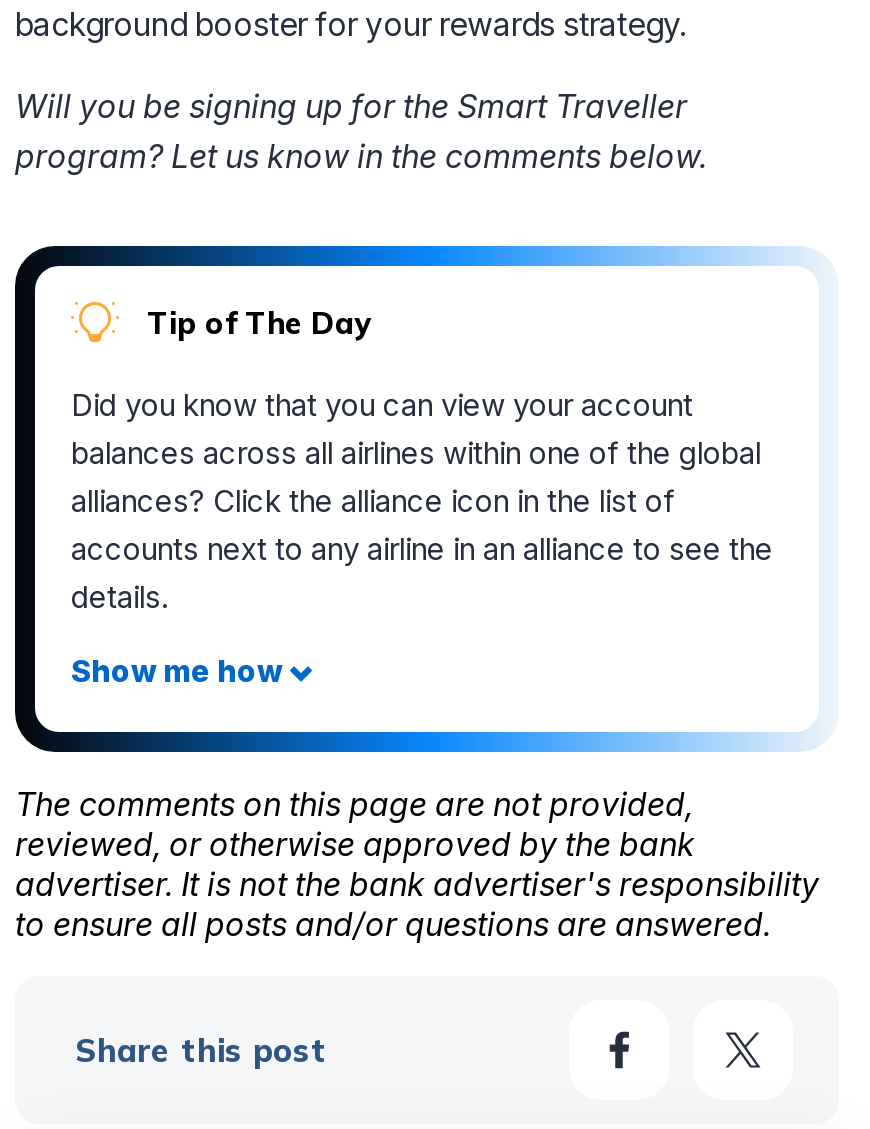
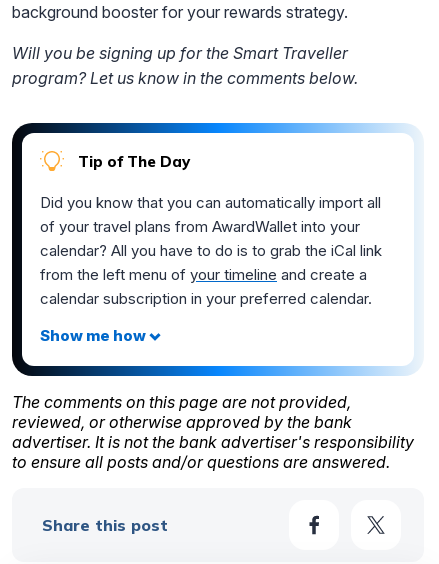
- Did you know that you can view your account
- balances across all airlines within one of the global
- alliances? Click the alliance icon in the list of
- accounts next to any airline in an alliance to see the
- details.
+ Did you know that you can automatically import all
+ of your travel plans from AwardWallet into your
+ calendar? All you have to do is to grab the iCal link
+ from the left menu of your timeline and create a
+ calendar subscription in your preferred calendar.
